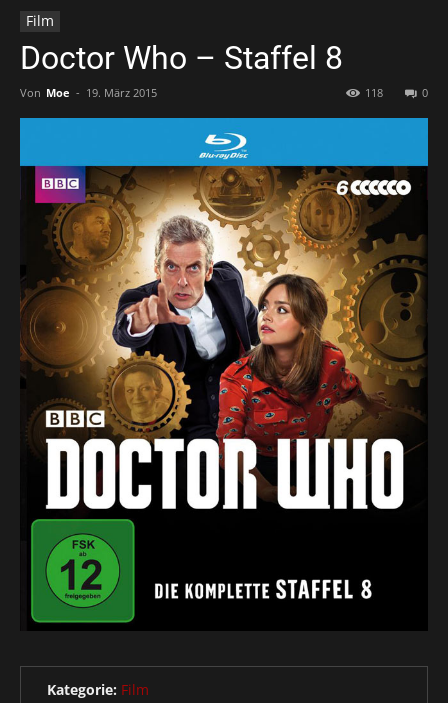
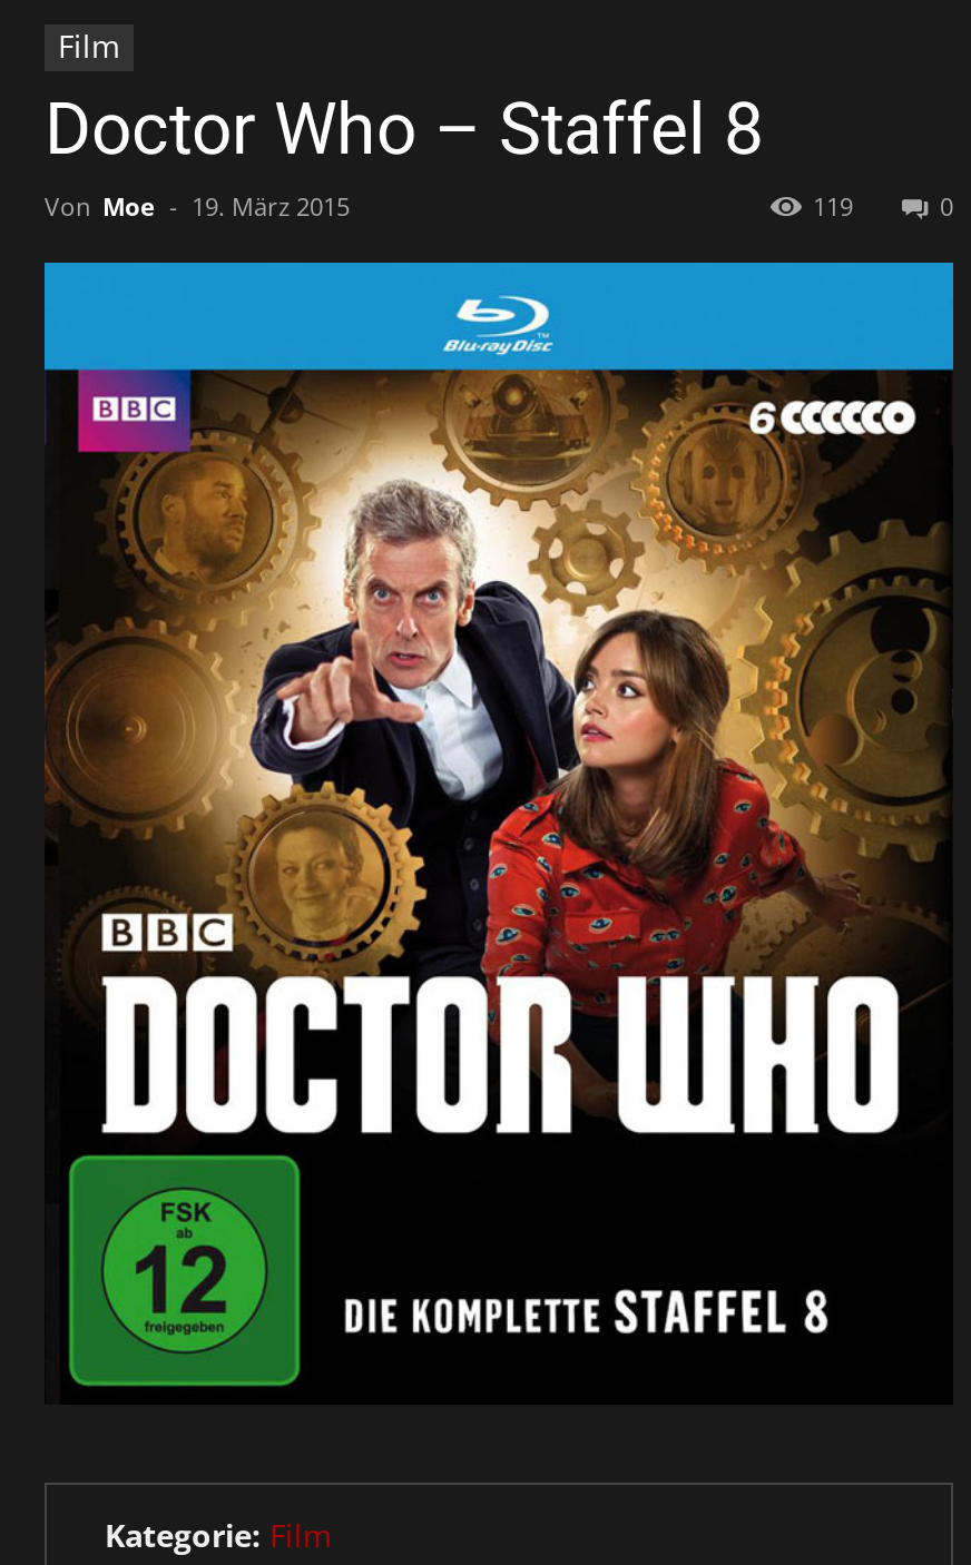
- 118
+ 119
